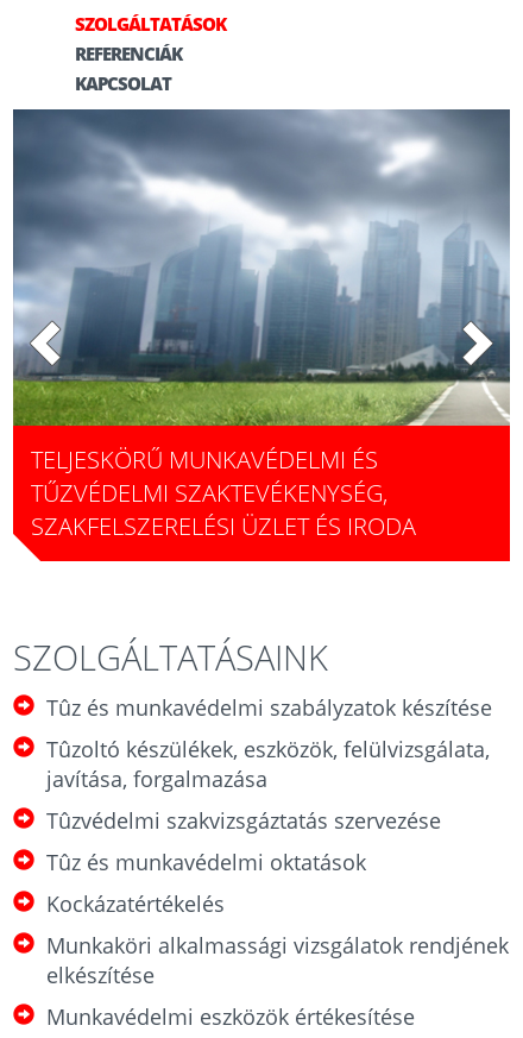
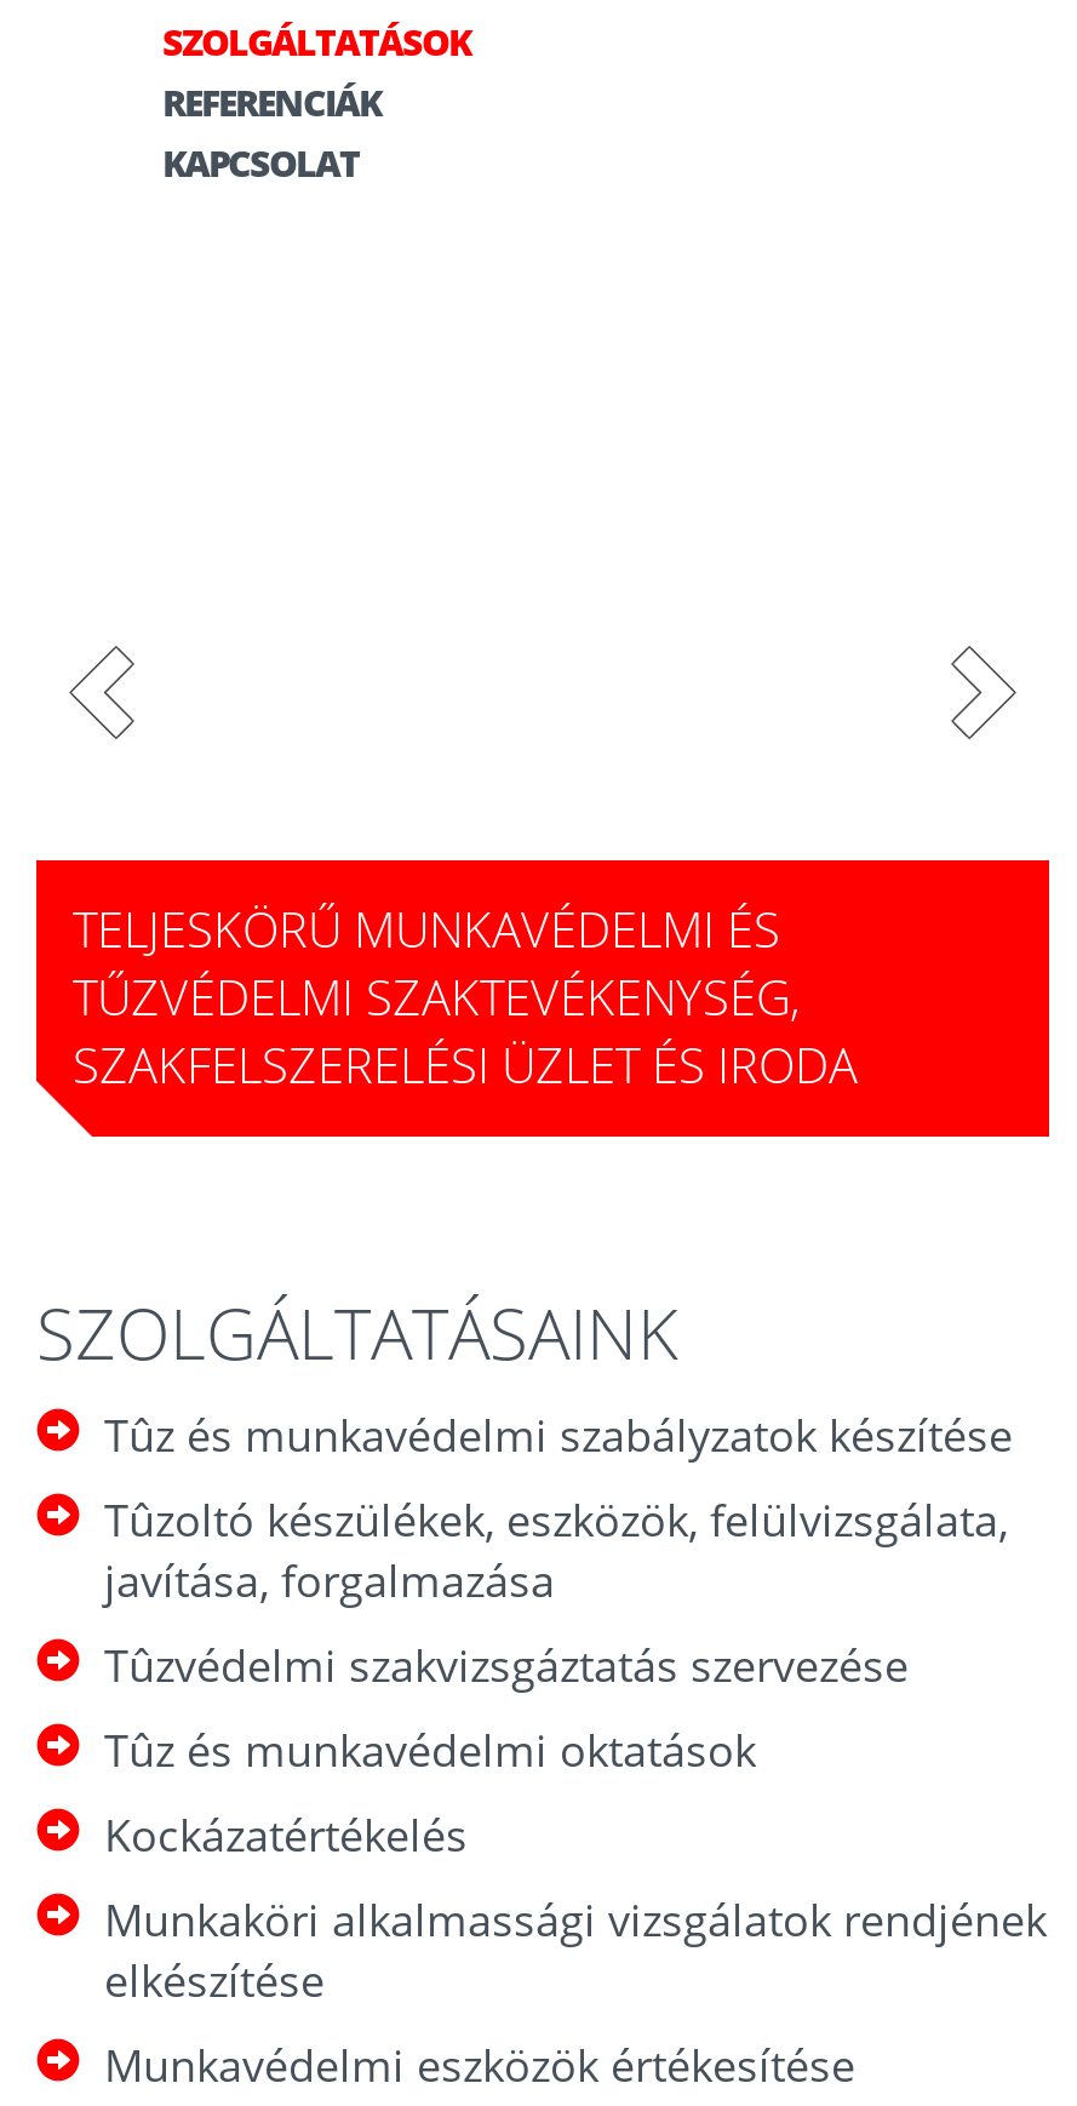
- [image]
